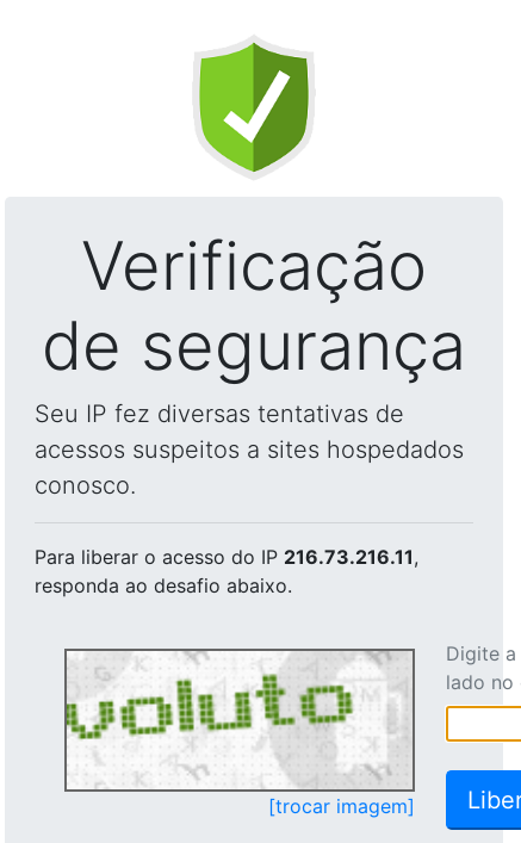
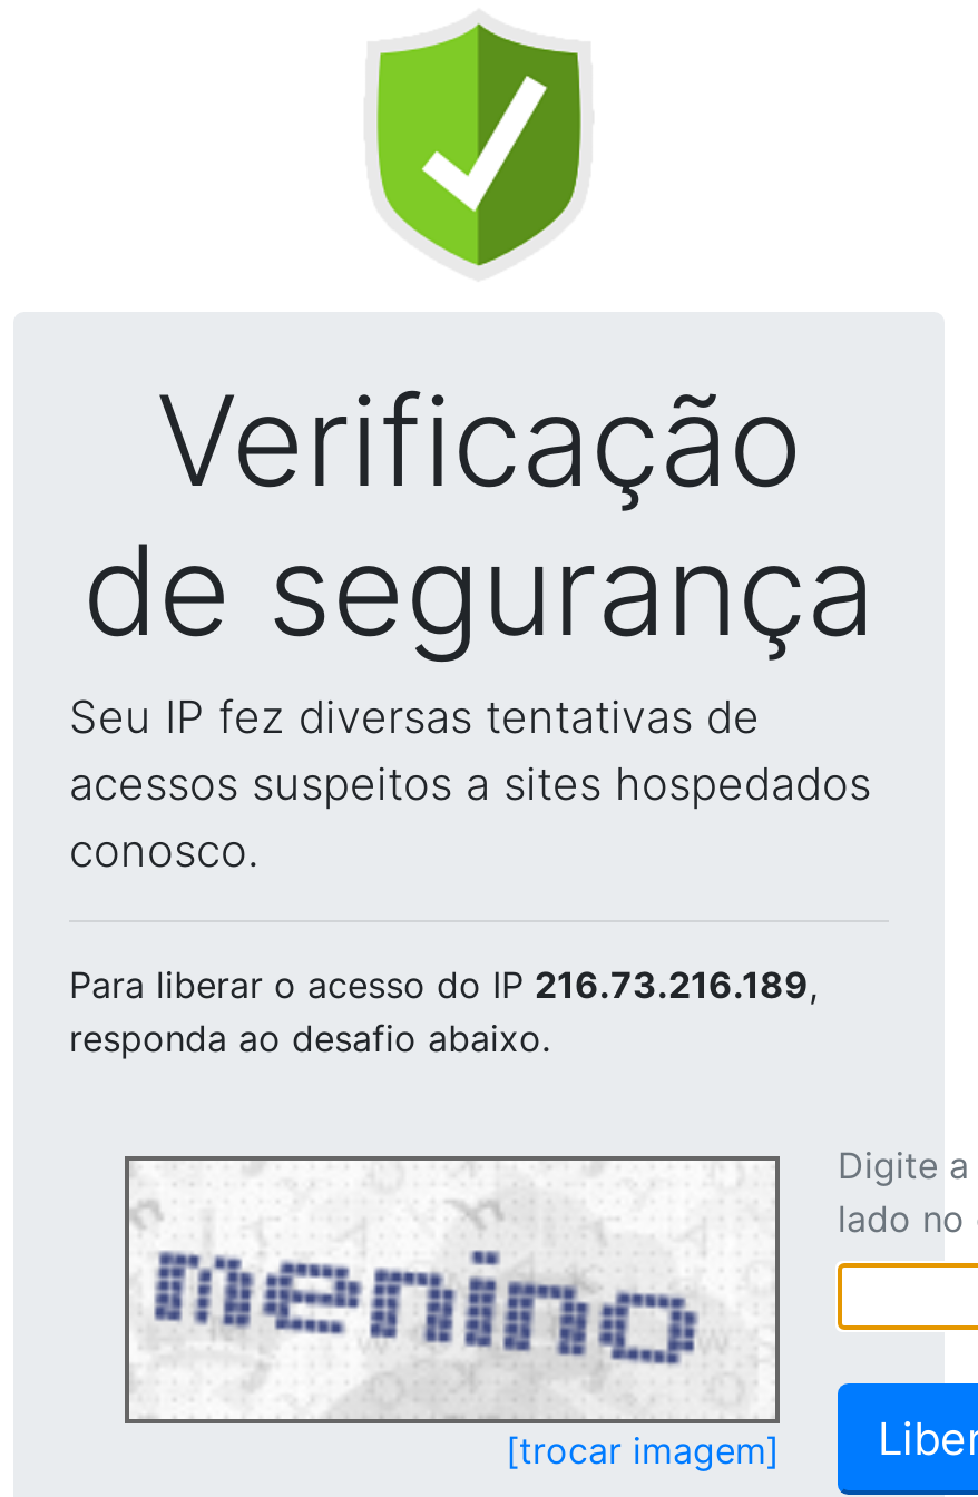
- Para liberar o acesso do IP 216.73.216.11,
+ Para liberar o acesso do IP 216.73.216.189,

- [image]
+ [image]
